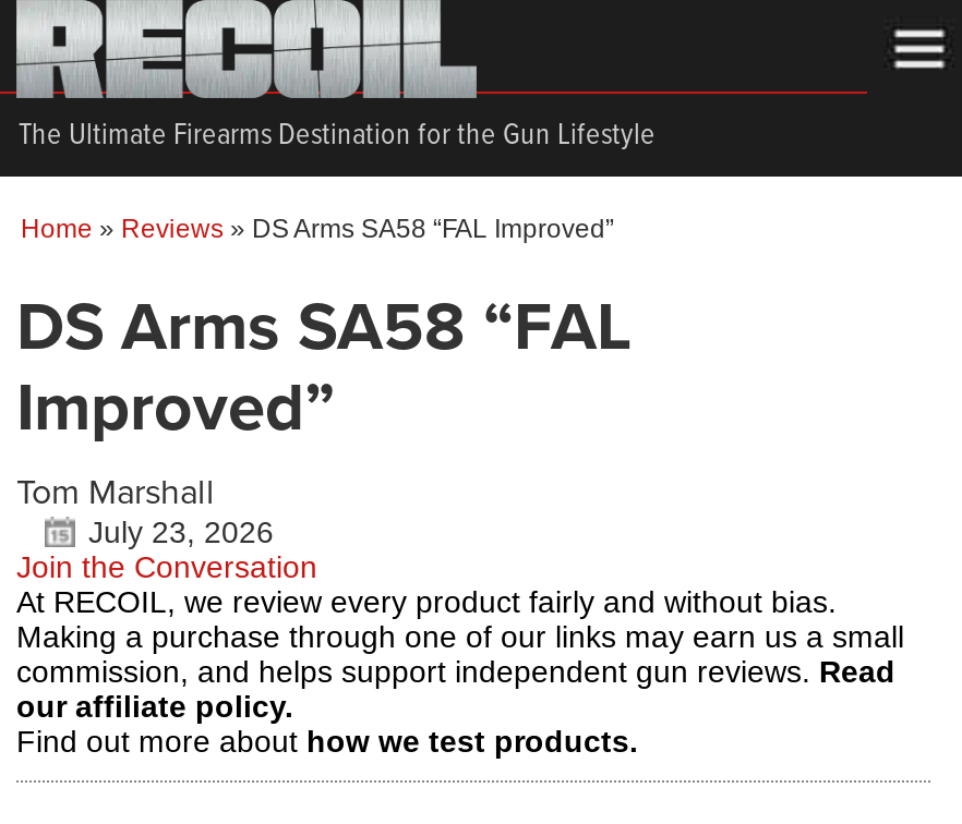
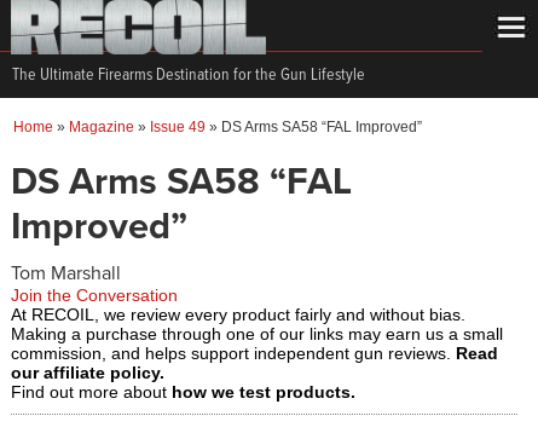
- Home» Reviews» DS Arms SA58 “FAL Improved”
+ Home» Magazine» Issue 49» DS Arms SA58 “FAL Improved”

- July 23, 2026
